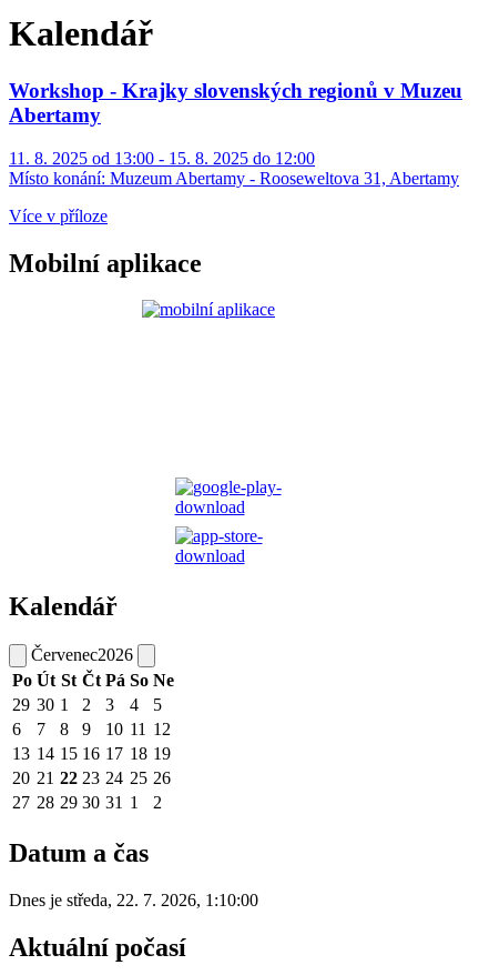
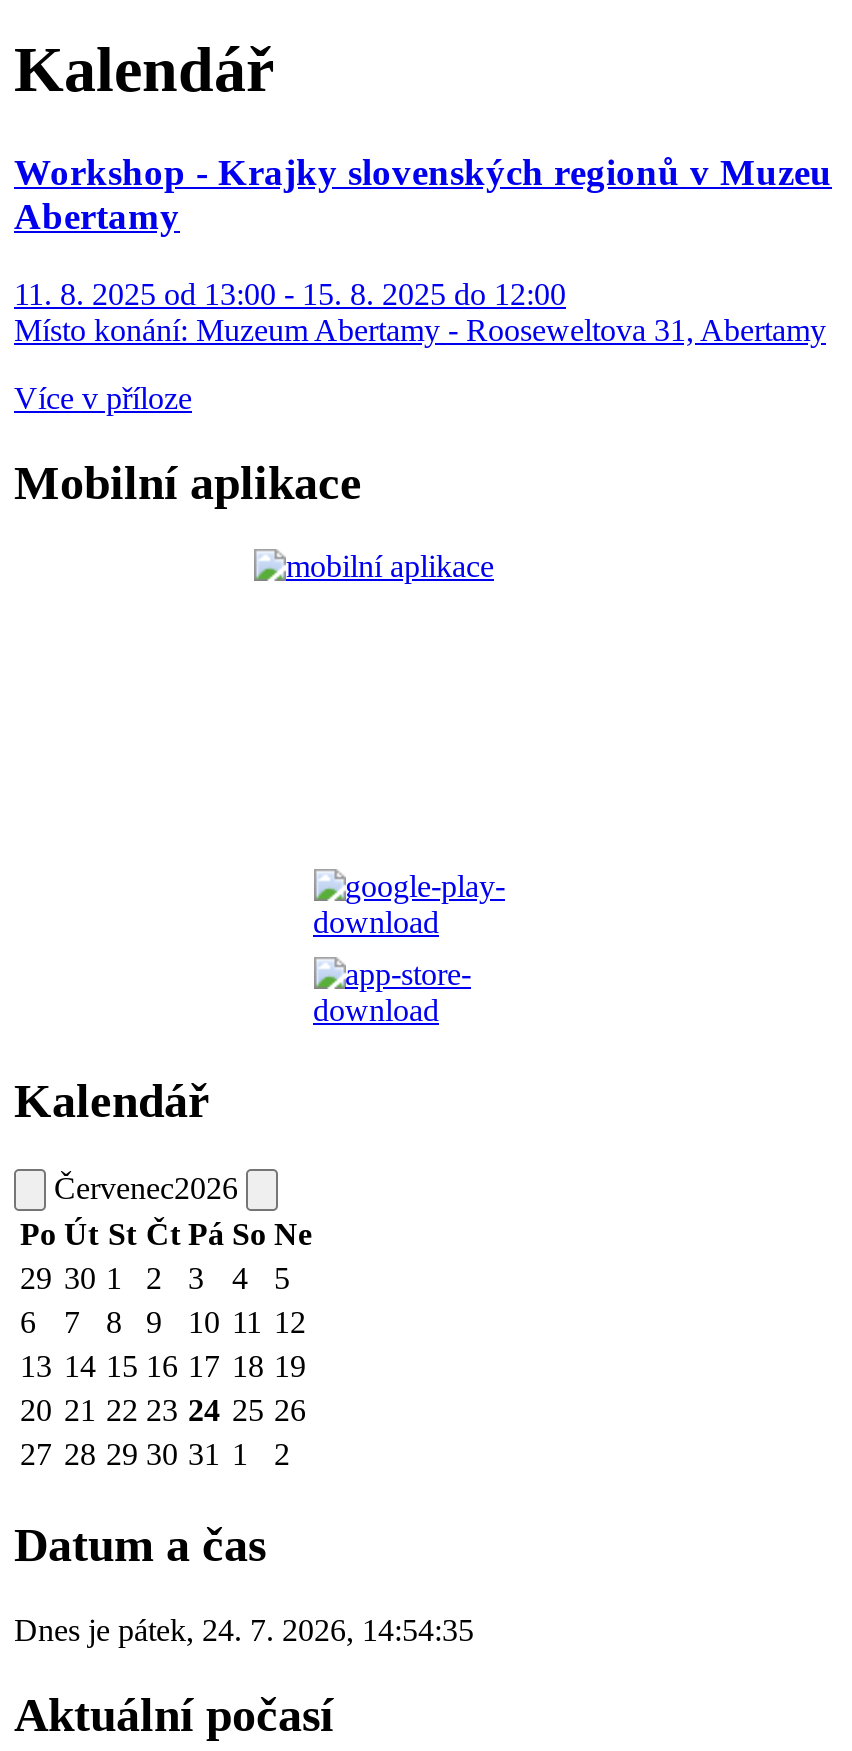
- Dnes je středa, 22. 7. 2026, 1:10:00
+ Dnes je pátek, 24. 7. 2026, 14:54:35
